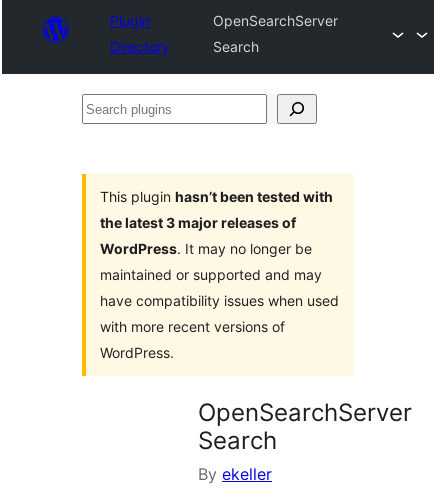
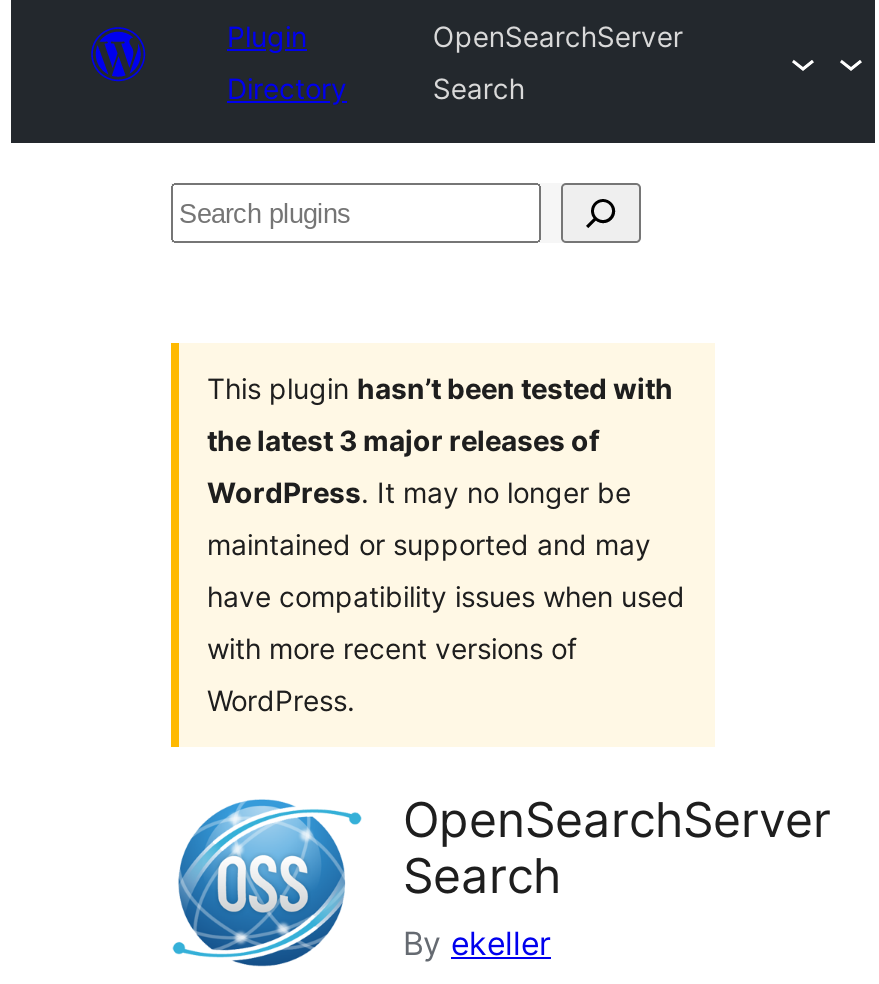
+ [image]
